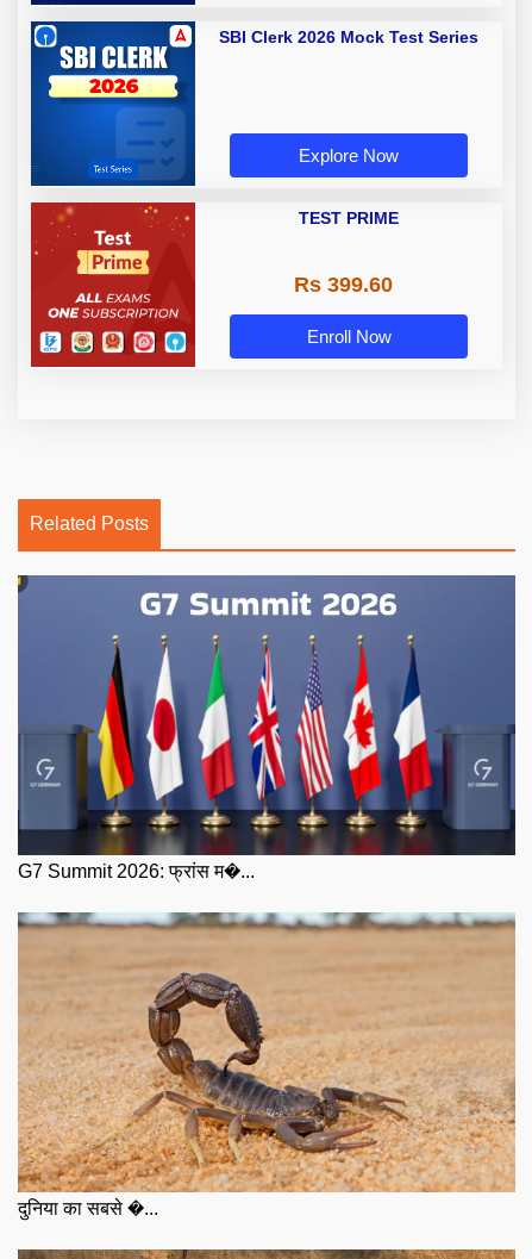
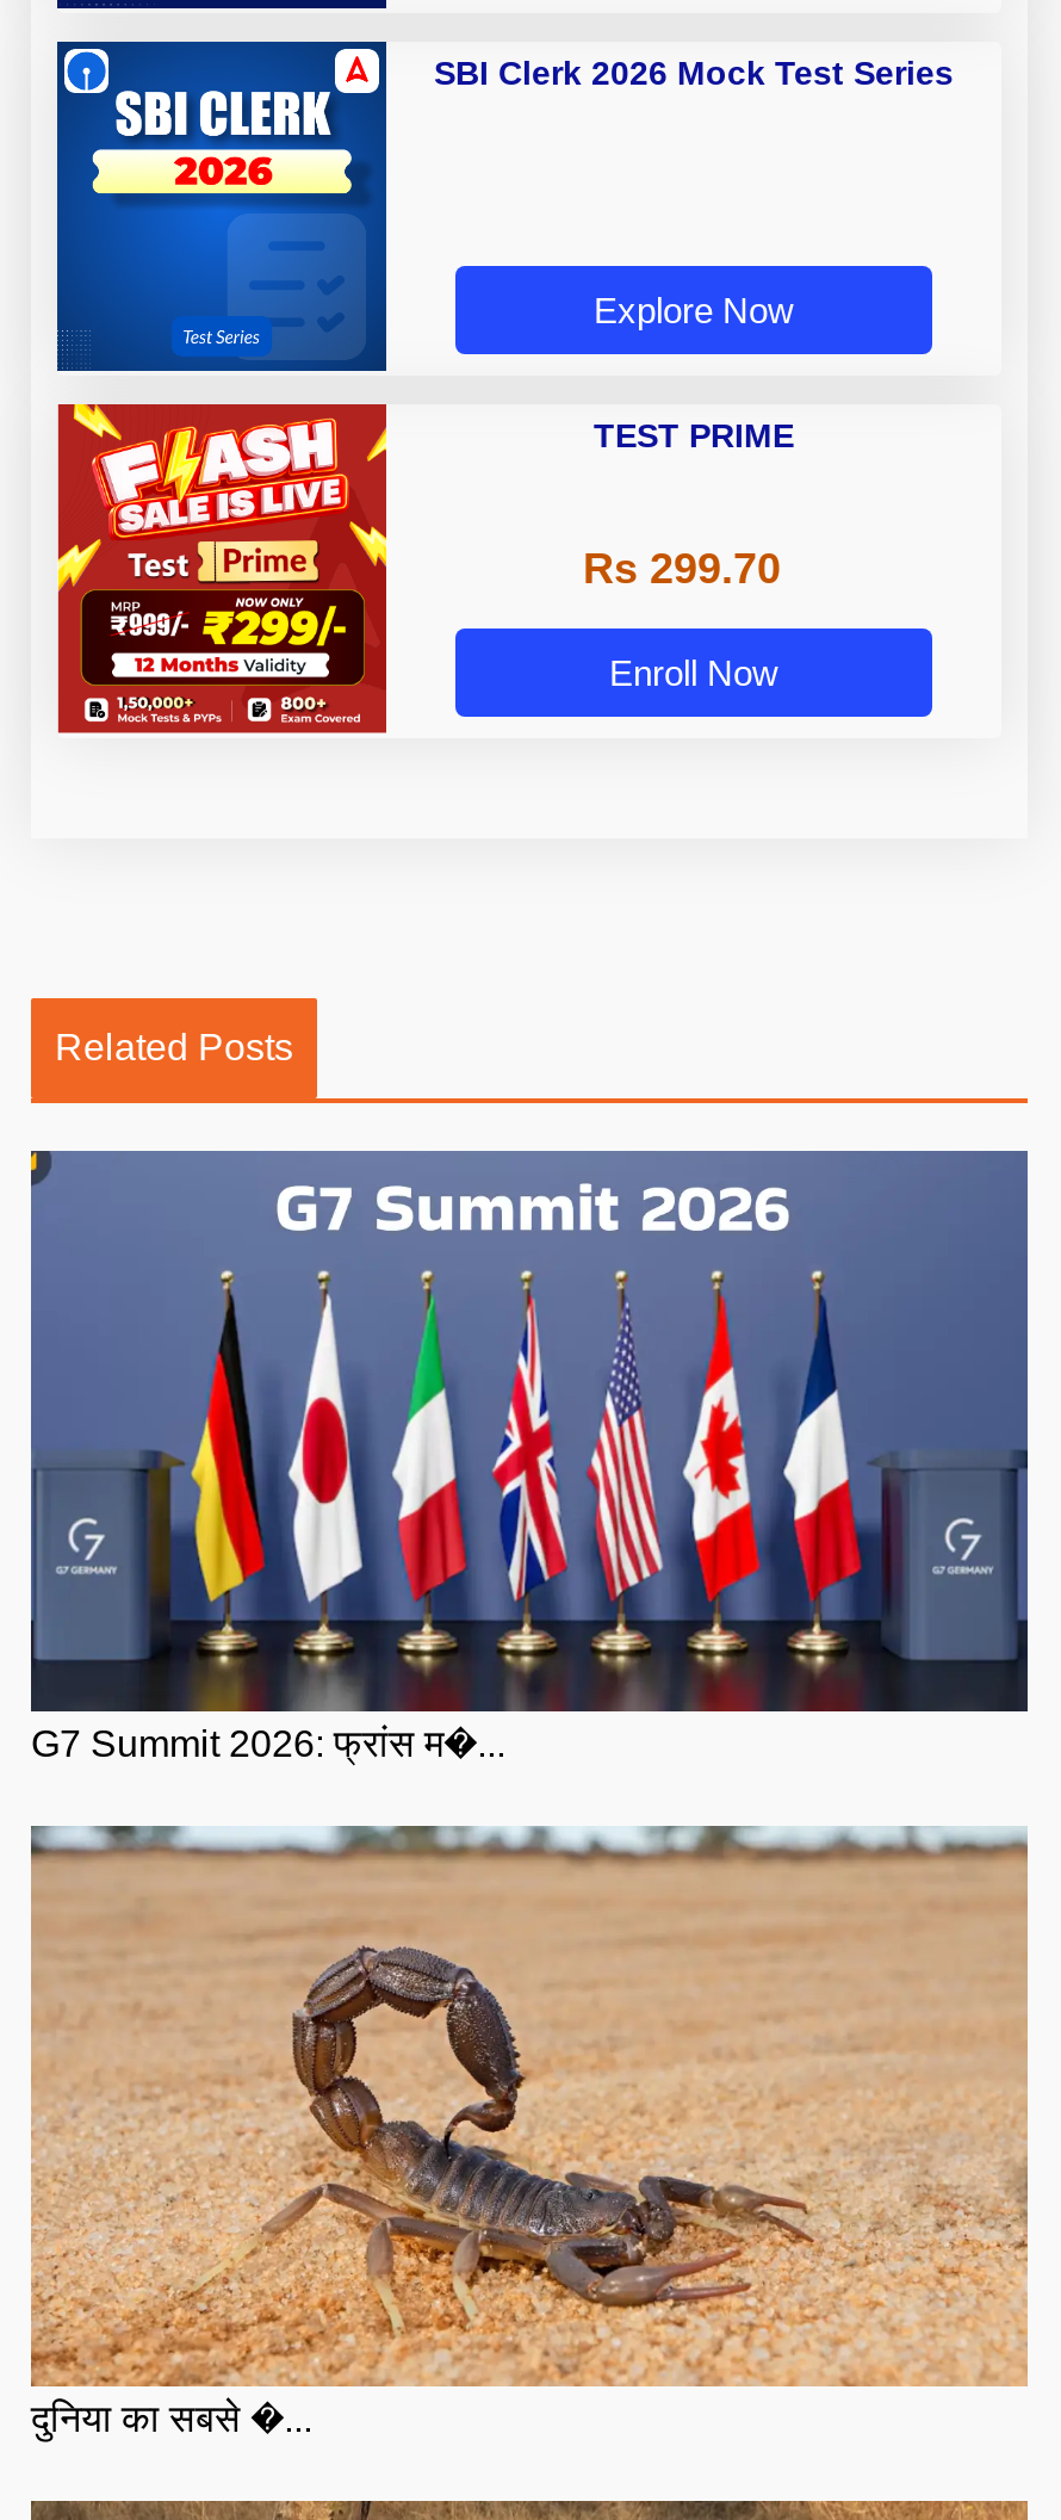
- [image]
+ [image]

- Rs 399.60
+ Rs 299.70
